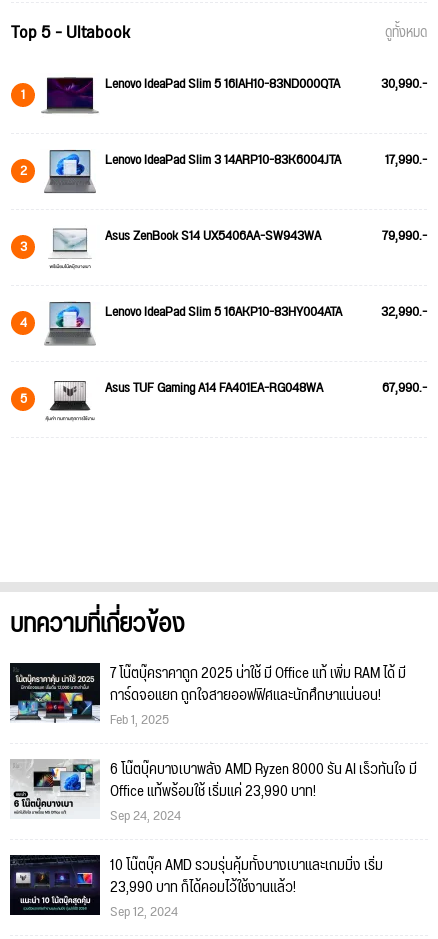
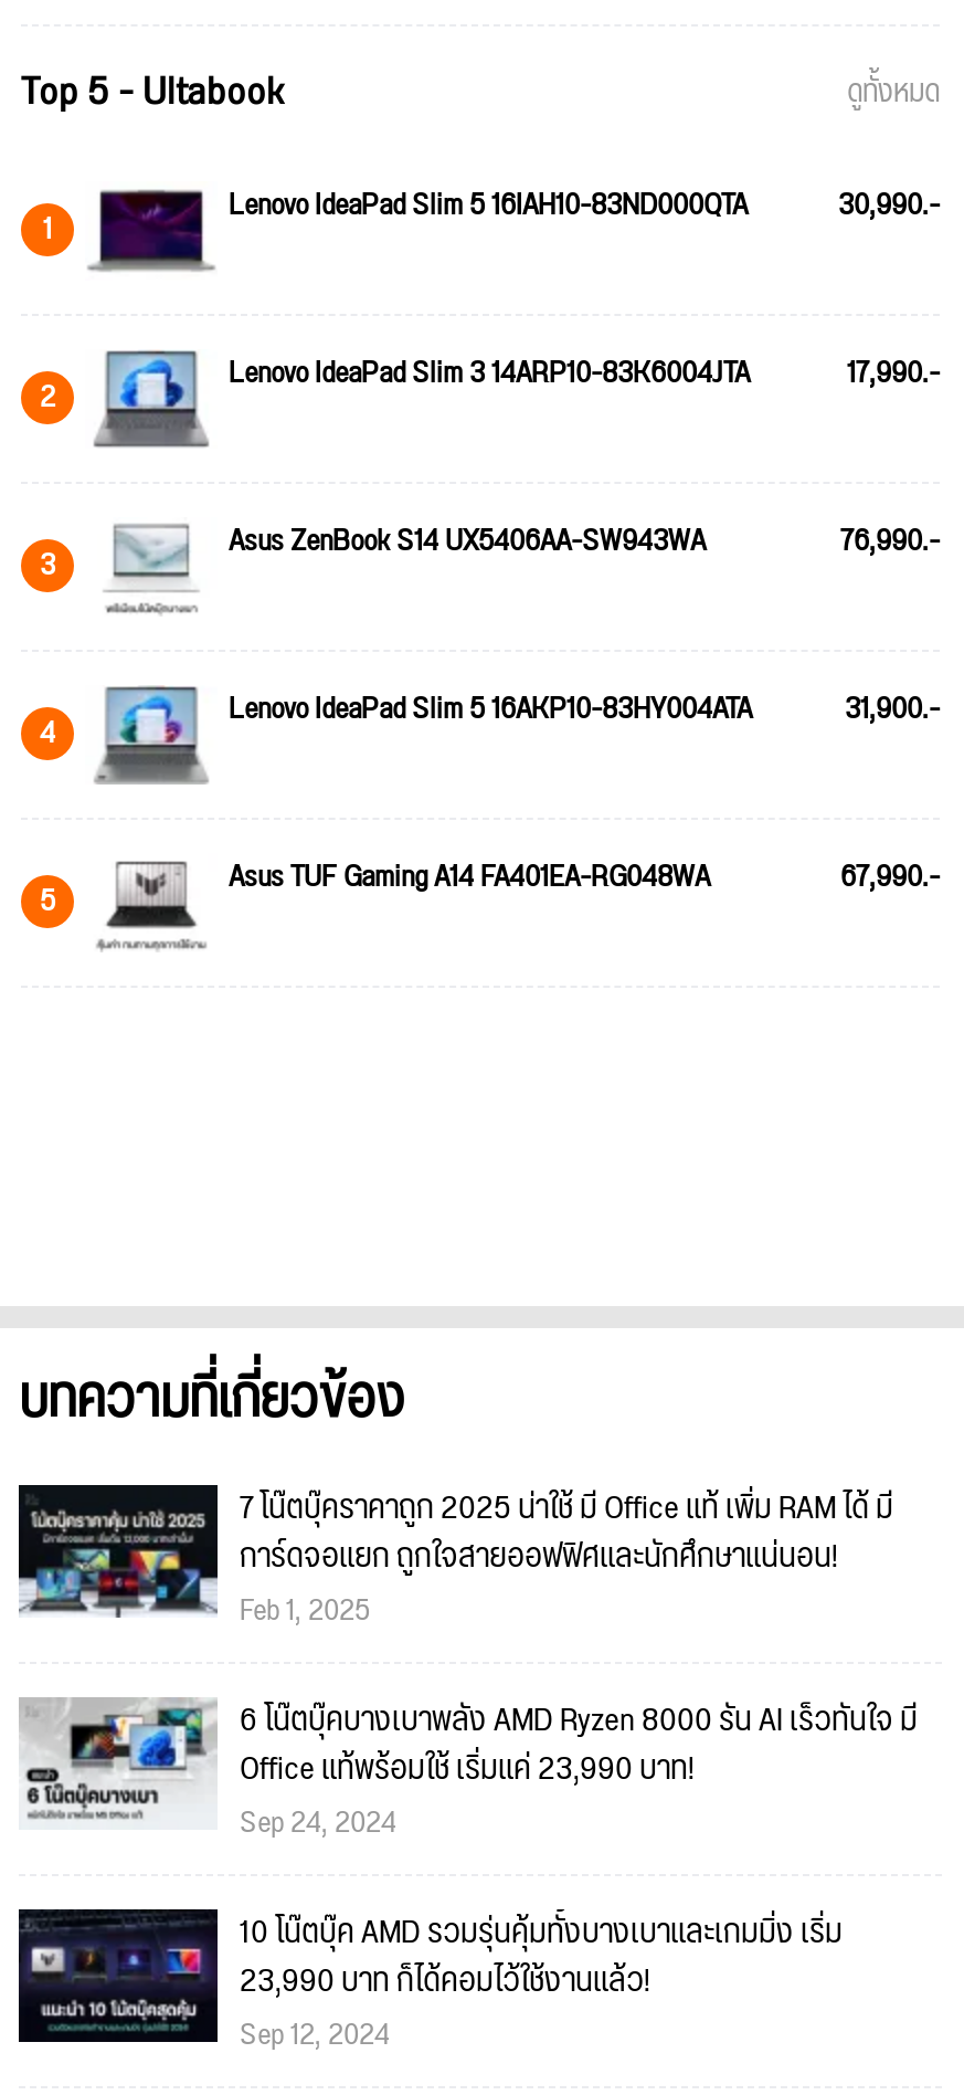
- 79,990.-
+ 76,990.-

- Lenovo IdeaPad Slim 5 16AKP10-83HY004ATA 32,990.-
+ Lenovo IdeaPad Slim 5 16AKP10-83HY004ATA 31,900.-
